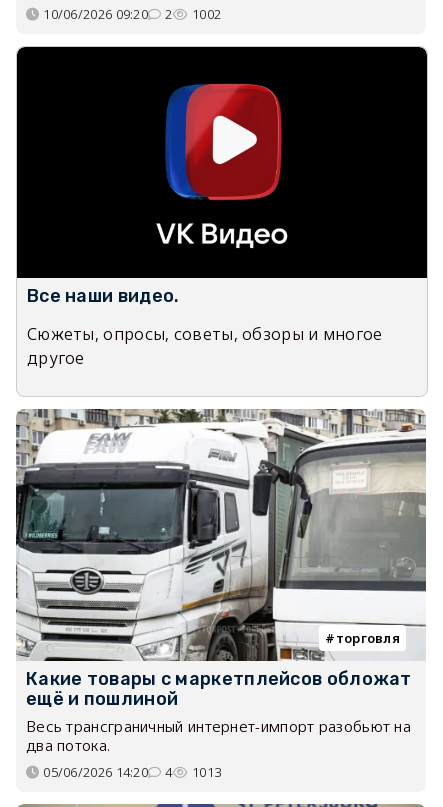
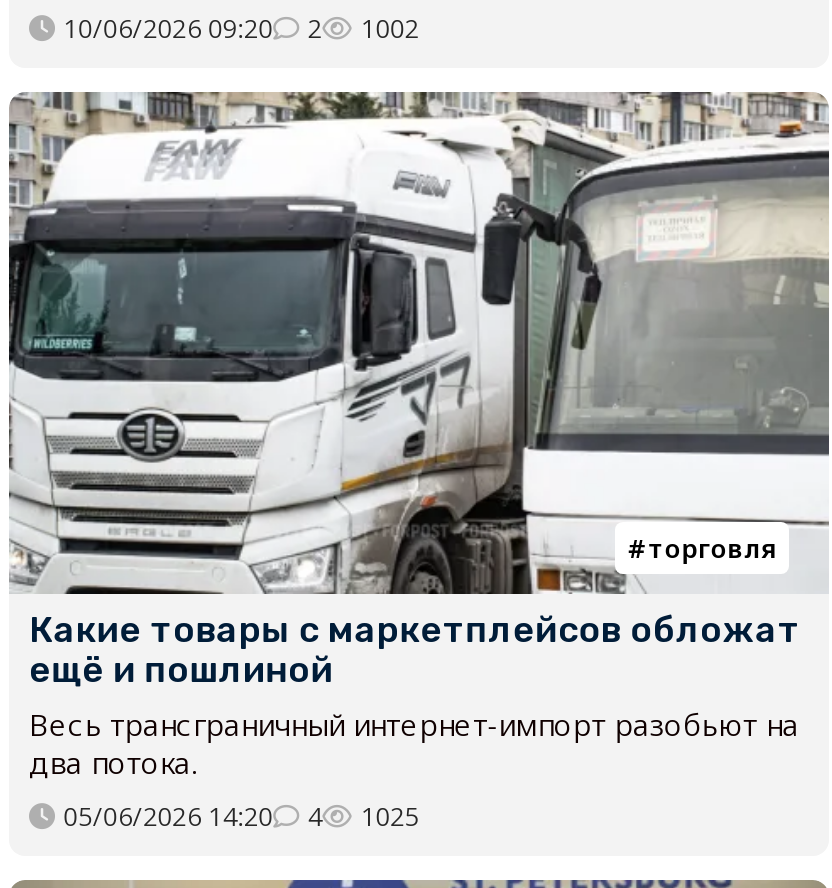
- [image]
- Все наши видео.
- Сюжеты, опросы, советы, обзоры и многое
- другое

- 05/06/2026 14:20 4 1013
+ 05/06/2026 14:20 4 1025
